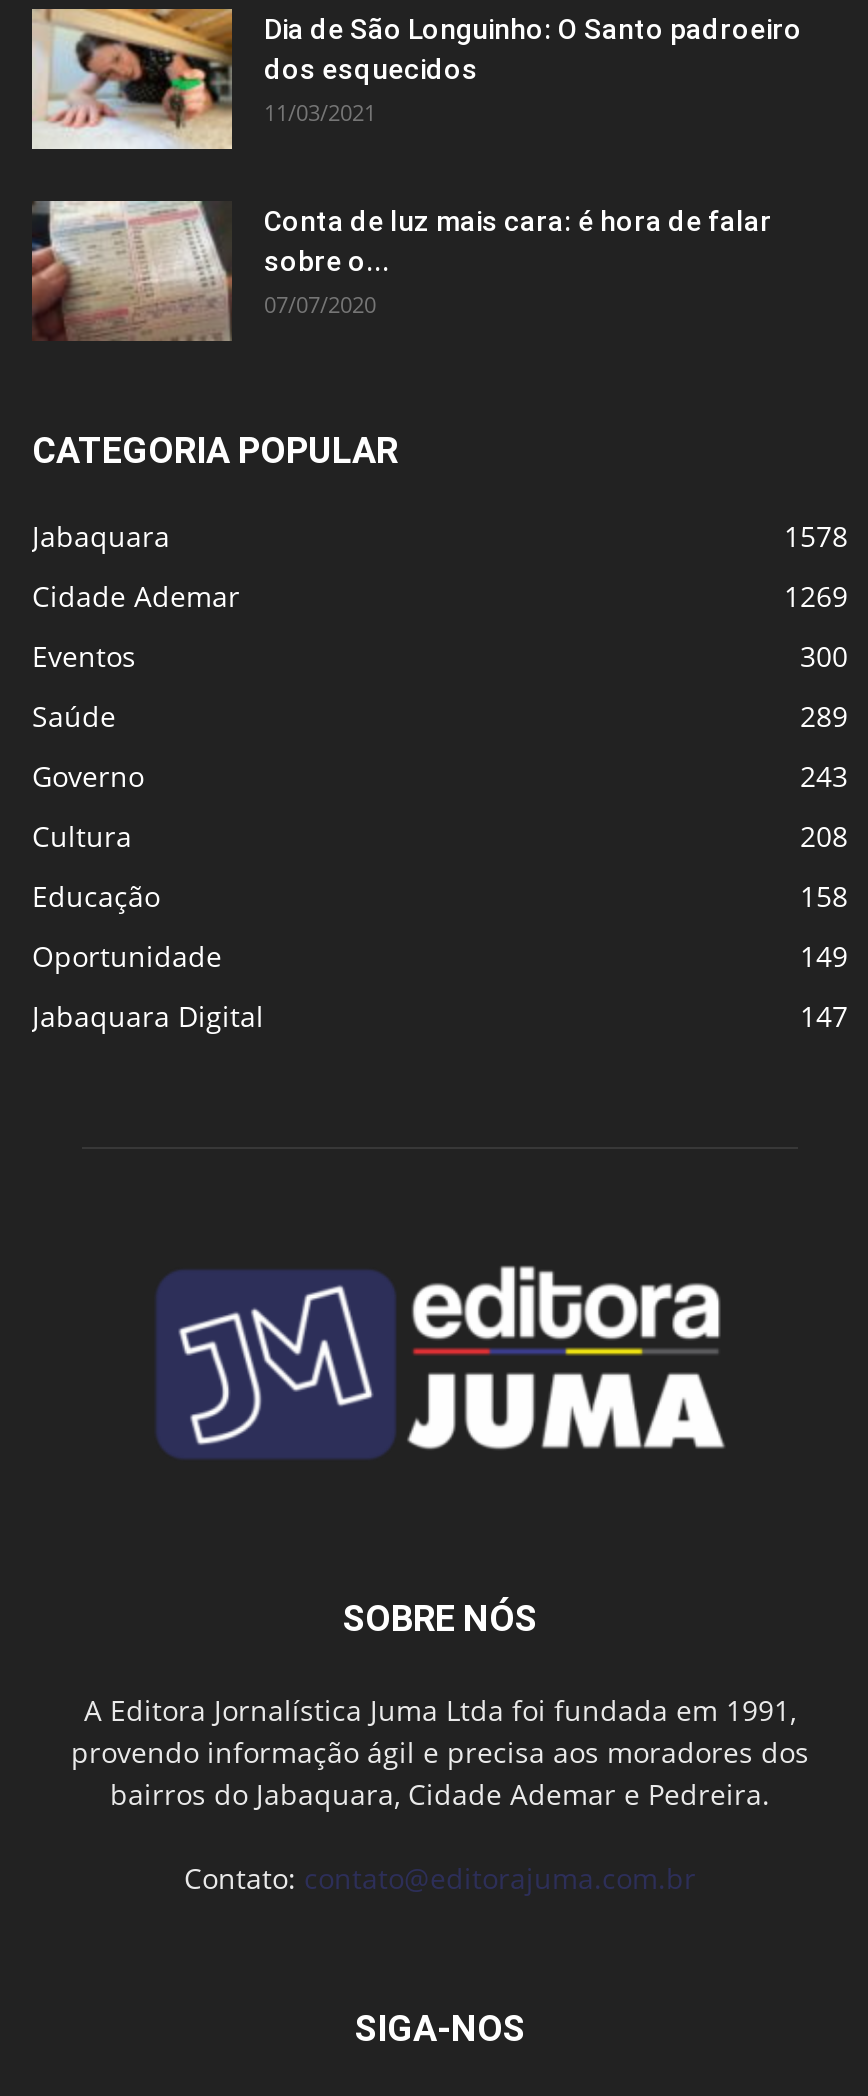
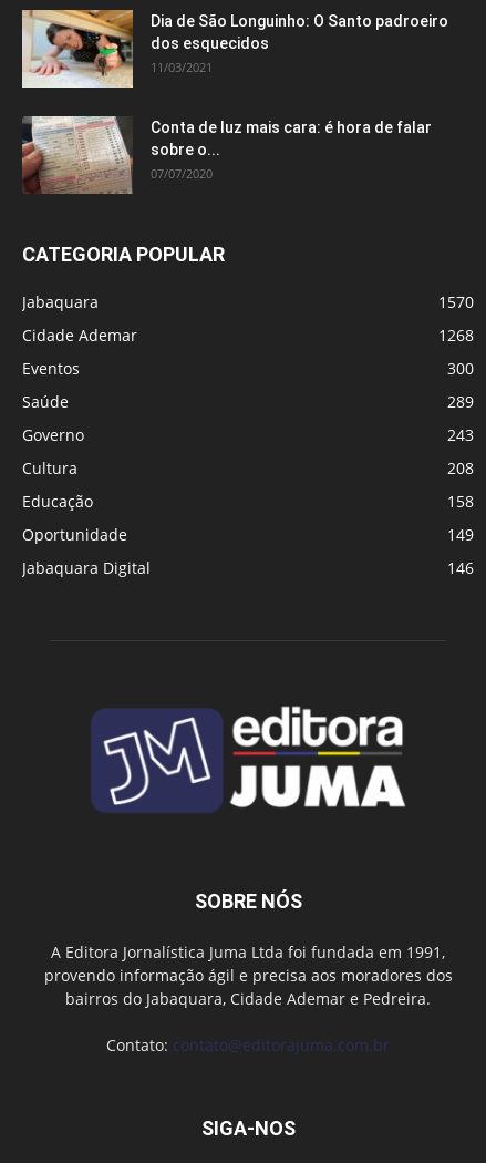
- 1578
+ 1570

- 1269
+ 1268

- 147
+ 146
